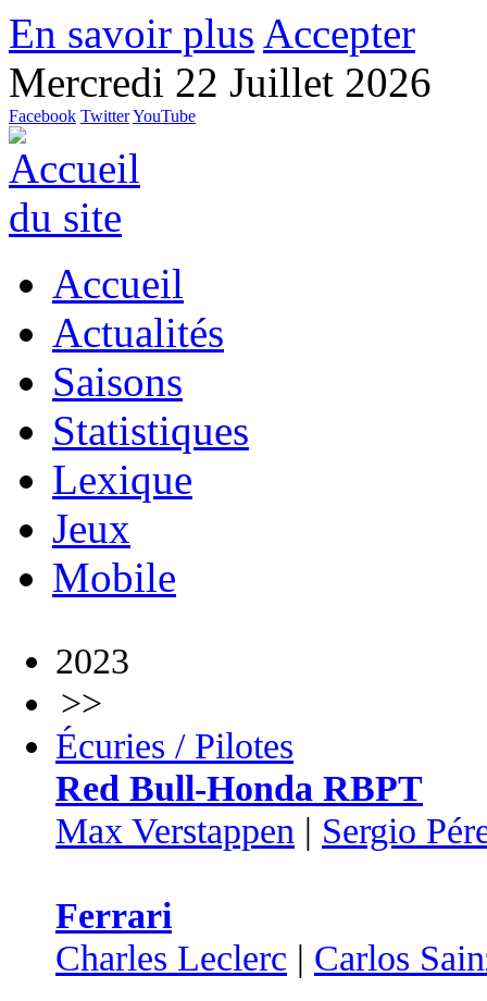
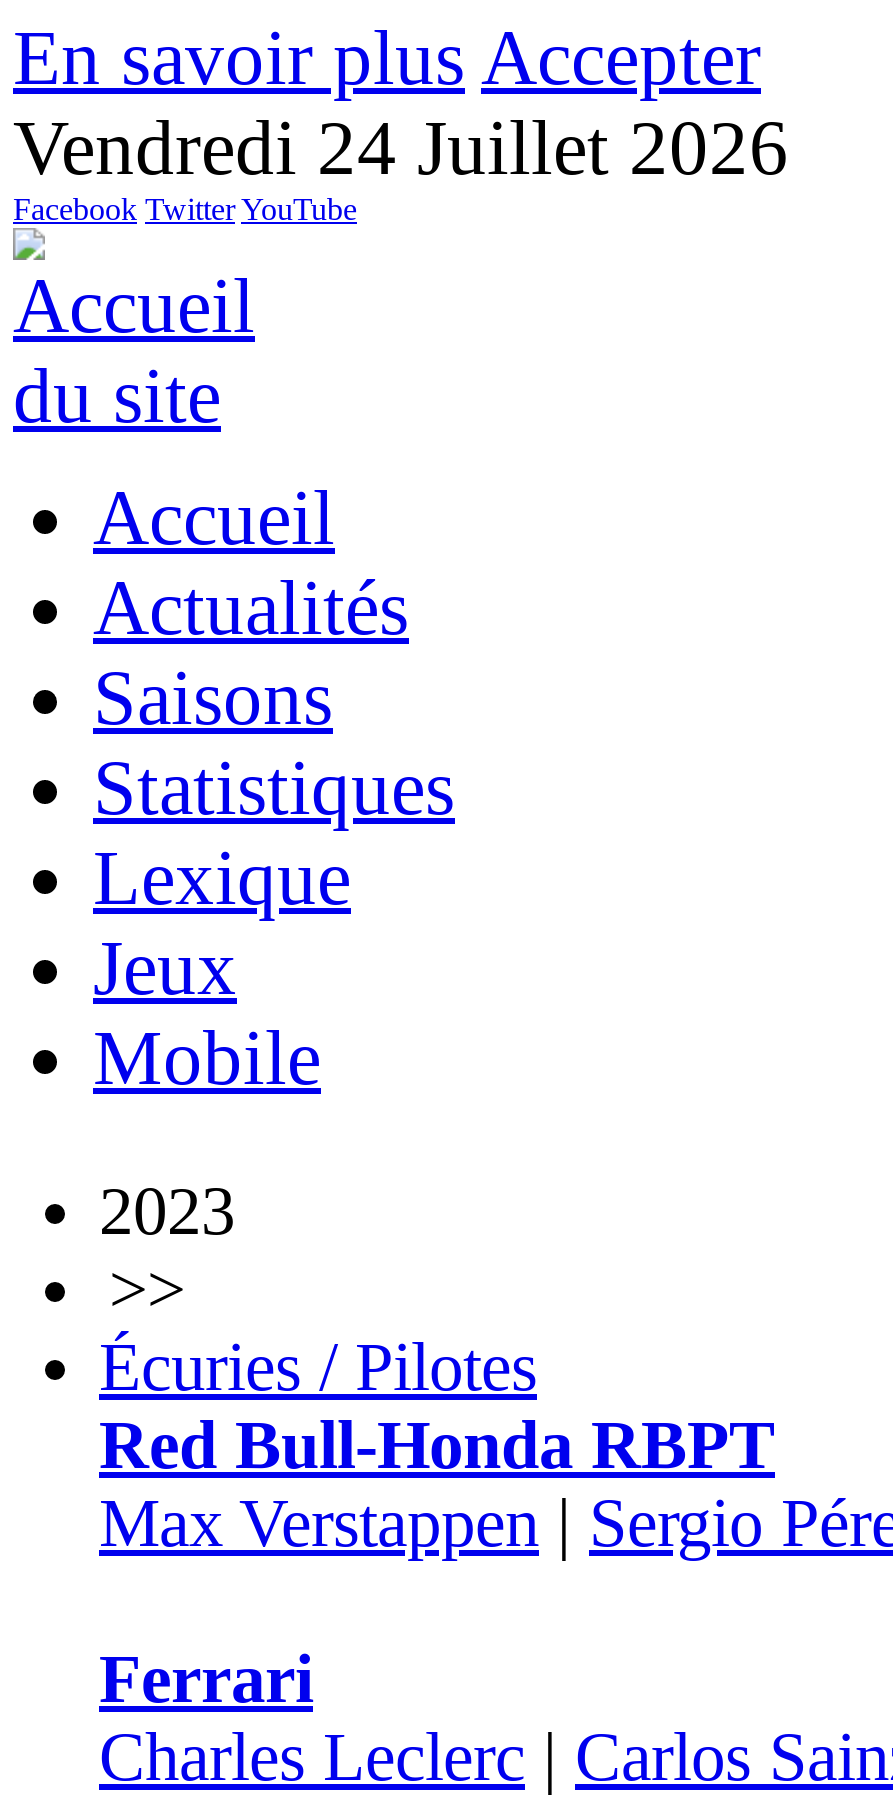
- Mercredi 22 Juillet 2026
+ Vendredi 24 Juillet 2026
